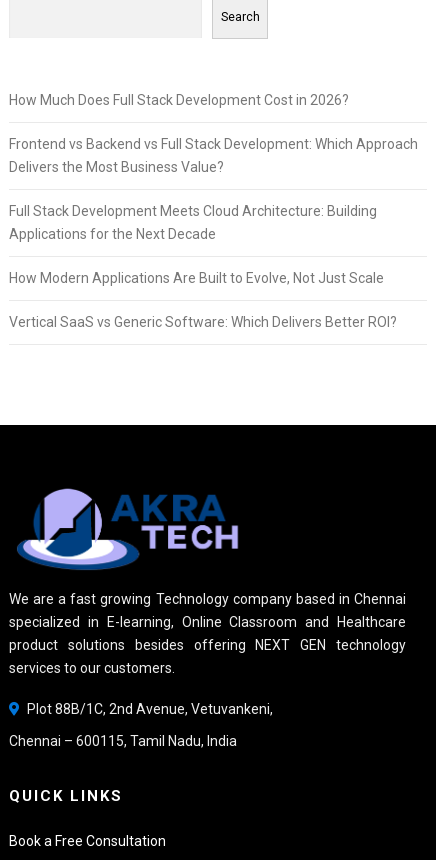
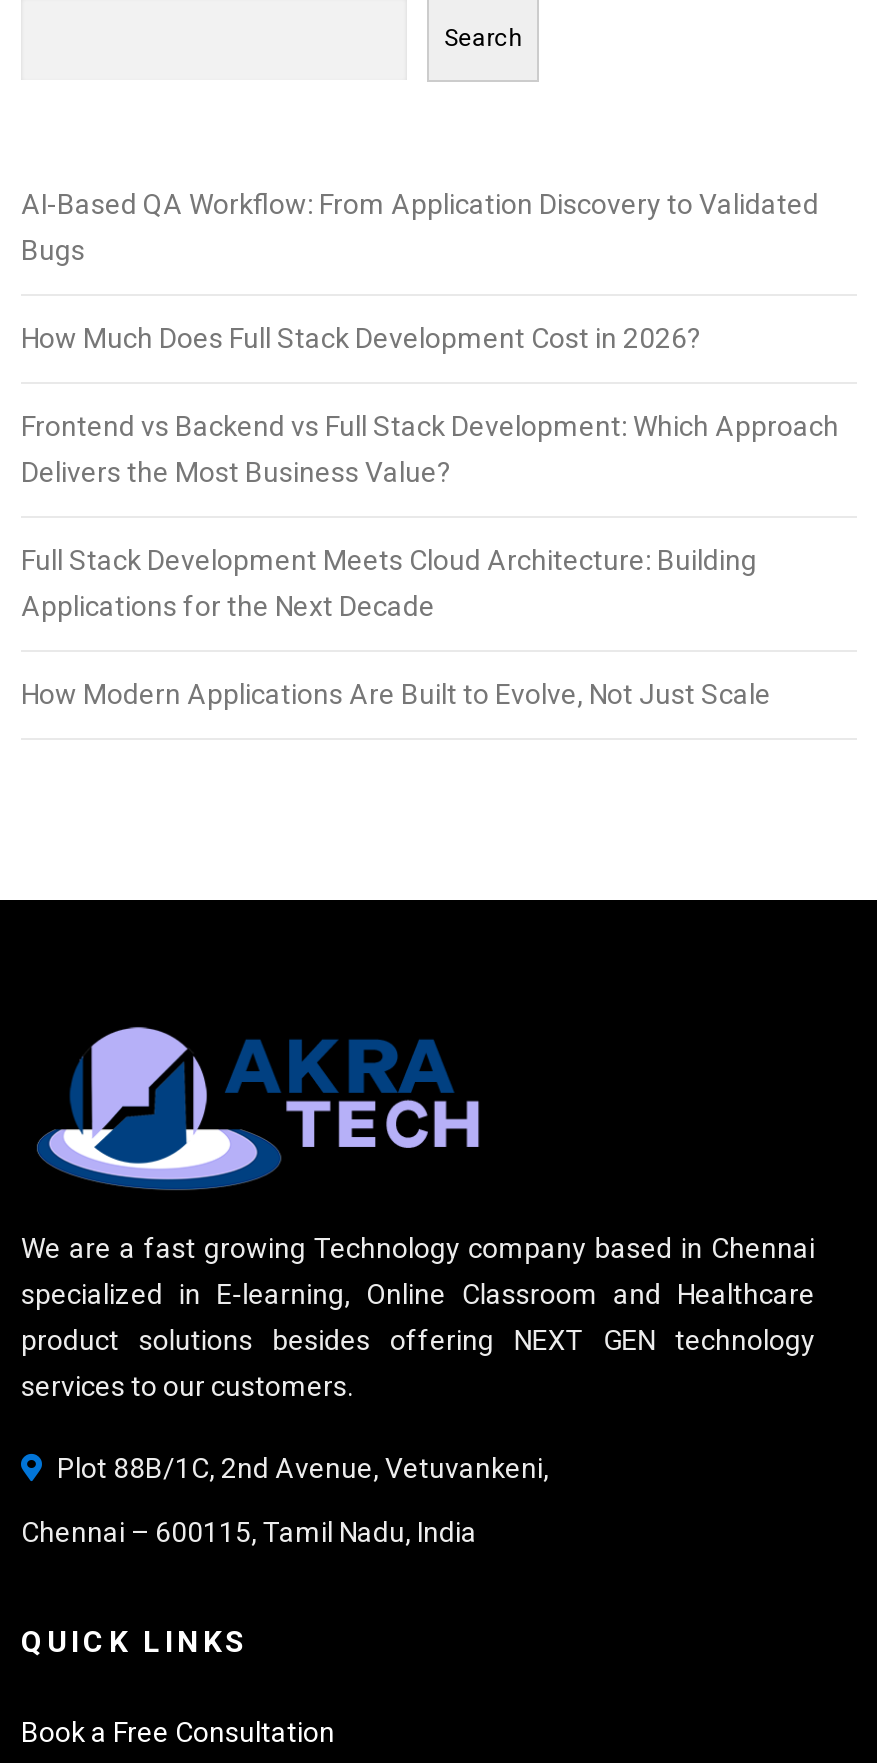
+ AI-Based QA Workflow: From Application Discovery to Validated
+ Bugs

moved down: How Much Does Full Stack Development Cost in 2026? | Frontend vs Backend vs Full Stack Development: Which Approach | Delivers the Most Business Value? | Full Stack Development Meets Cloud Architecture: Building | Applications for the Next Decade | How Modern Applications Are Built to Evolve, Not Just Scale

- Vertical SaaS vs Generic Software: Which Delivers Better ROI?
